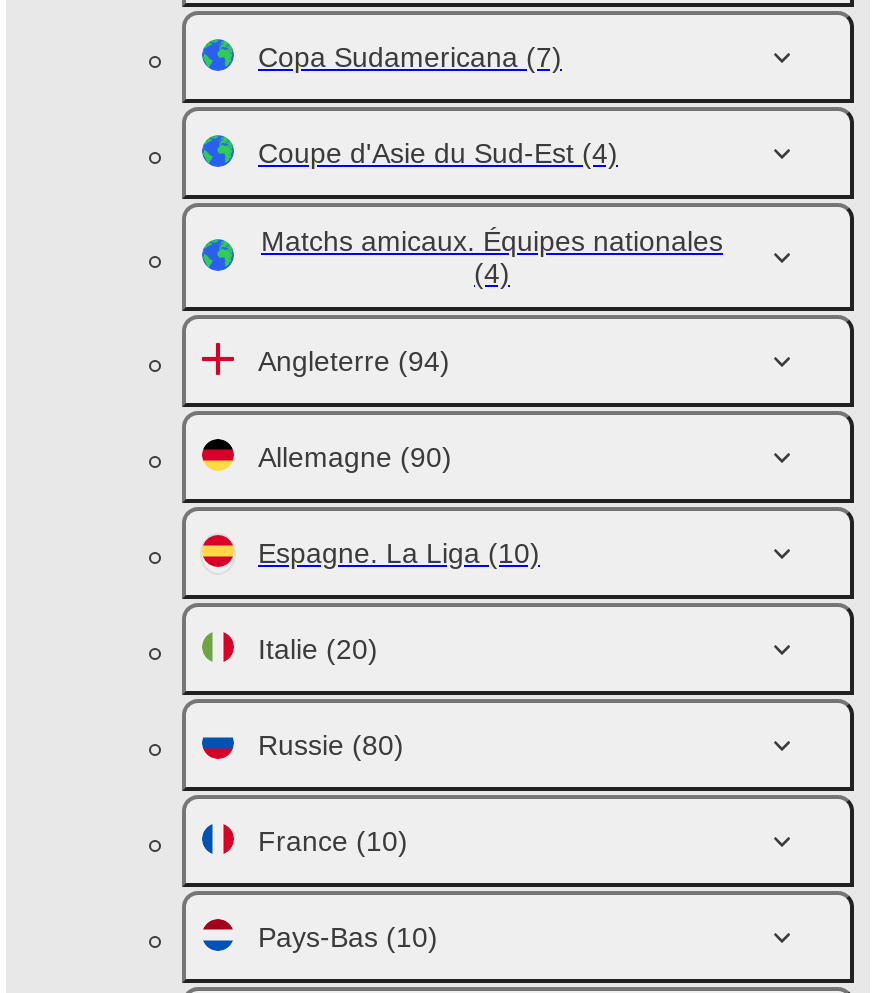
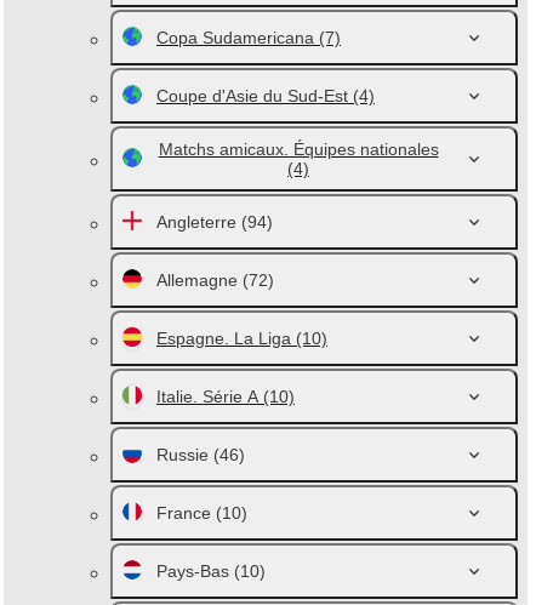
- Allemagne (90)
+ Allemagne (72)

- Italie (20)
+ Italie. Série A (10)

- Russie (80)
+ Russie (46)
